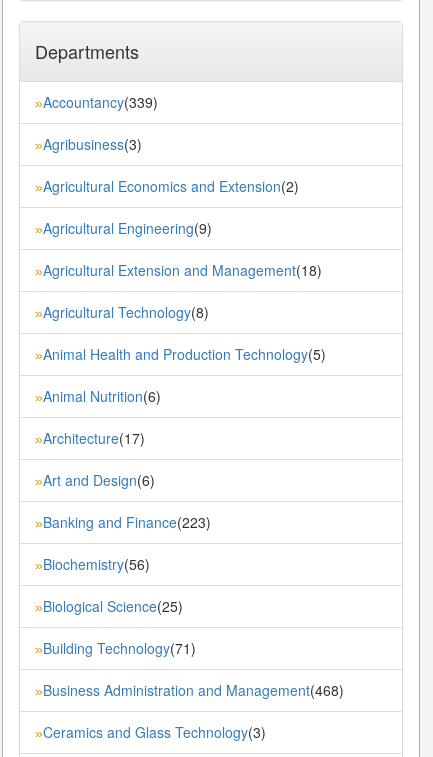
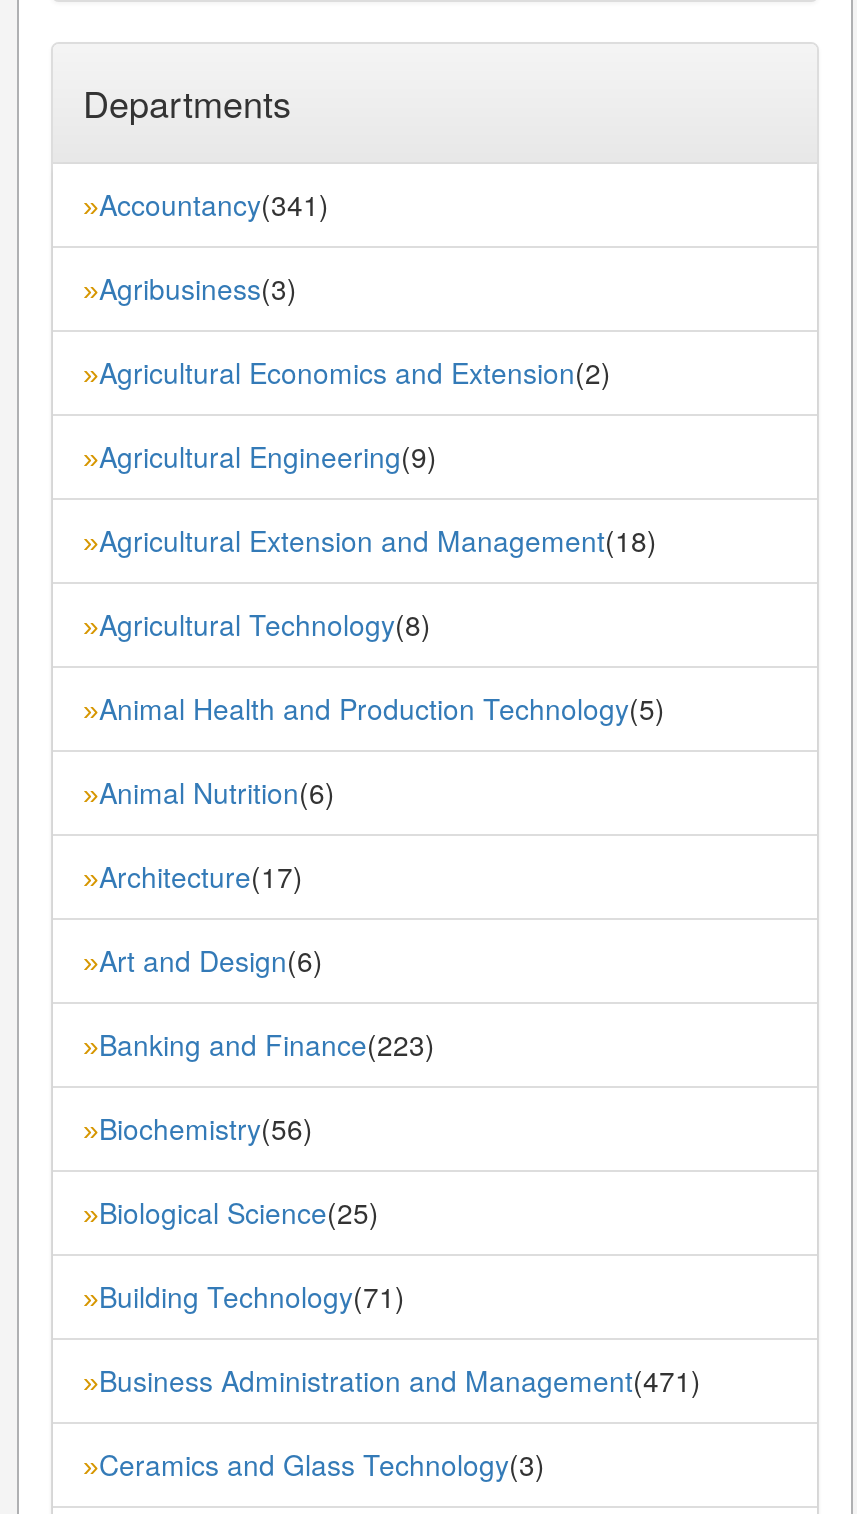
- »Accountancy(339)
+ »Accountancy(341)

- »Business Administration and Management(468)
+ »Business Administration and Management(471)
